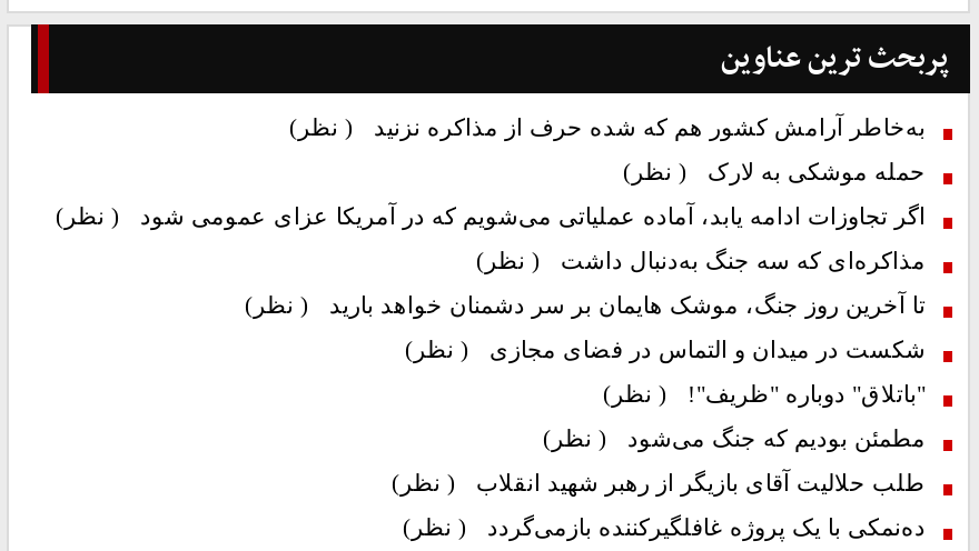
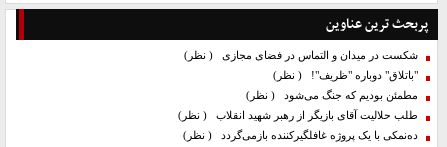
- به‌خاطر آرامش کشور هم که شده حرف از مذاکره نزنید ( نظر)
- حمله موشکی به لارک ( نظر)
- اگر تجاوزات ادامه یابد، آماده عملیاتی می‌شویم که در آمریکا عزای عمومی شود ( نظر)
- مذاکره‌ای که سه جنگ به‌دنبال داشت ( نظر)
- تا آخرین روز جنگ، موشک هایمان بر سر دشمنان خواهد بارید ( نظر)
